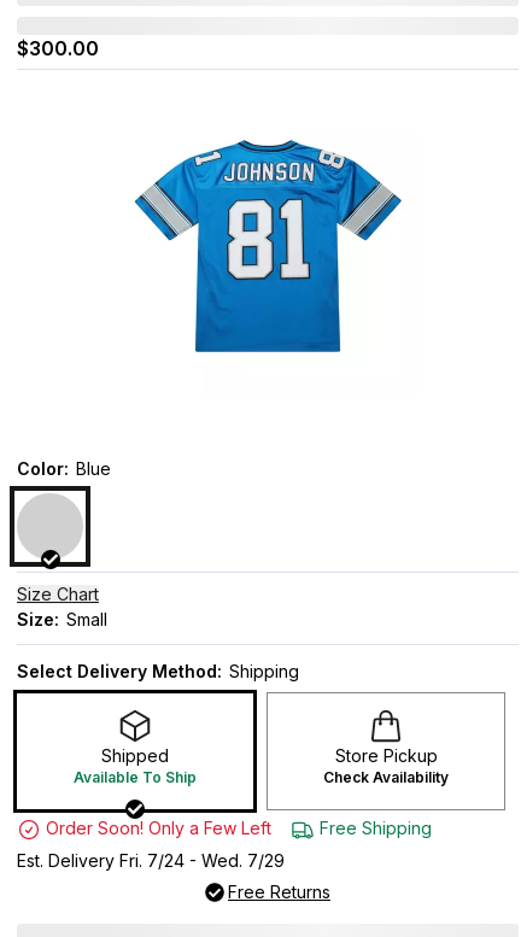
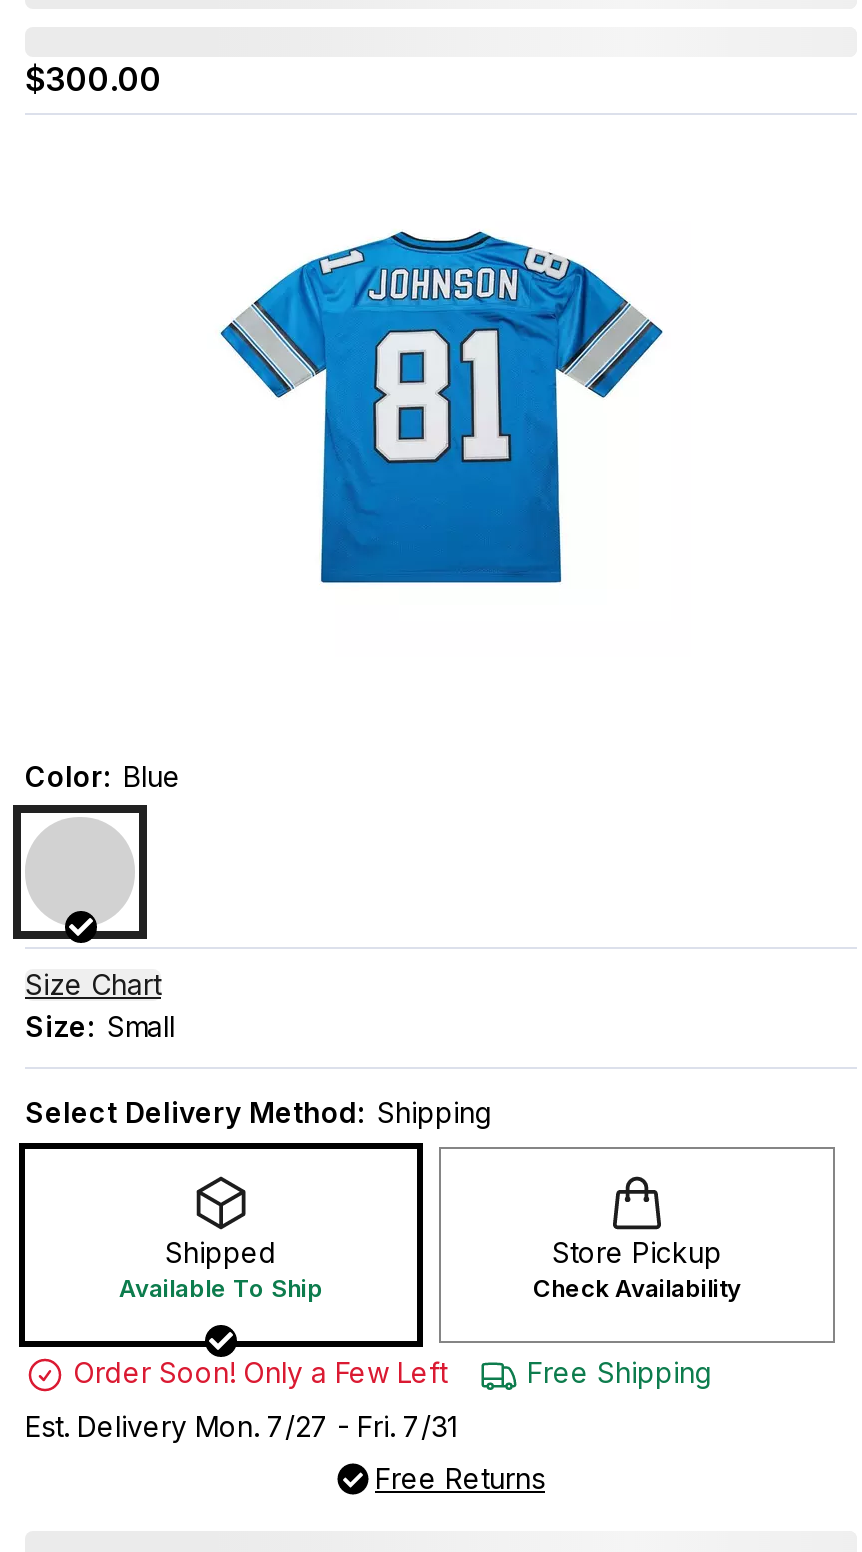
- Est. Delivery Fri. 7/24 - Wed. 7/29
+ Est. Delivery Mon. 7/27 - Fri. 7/31
